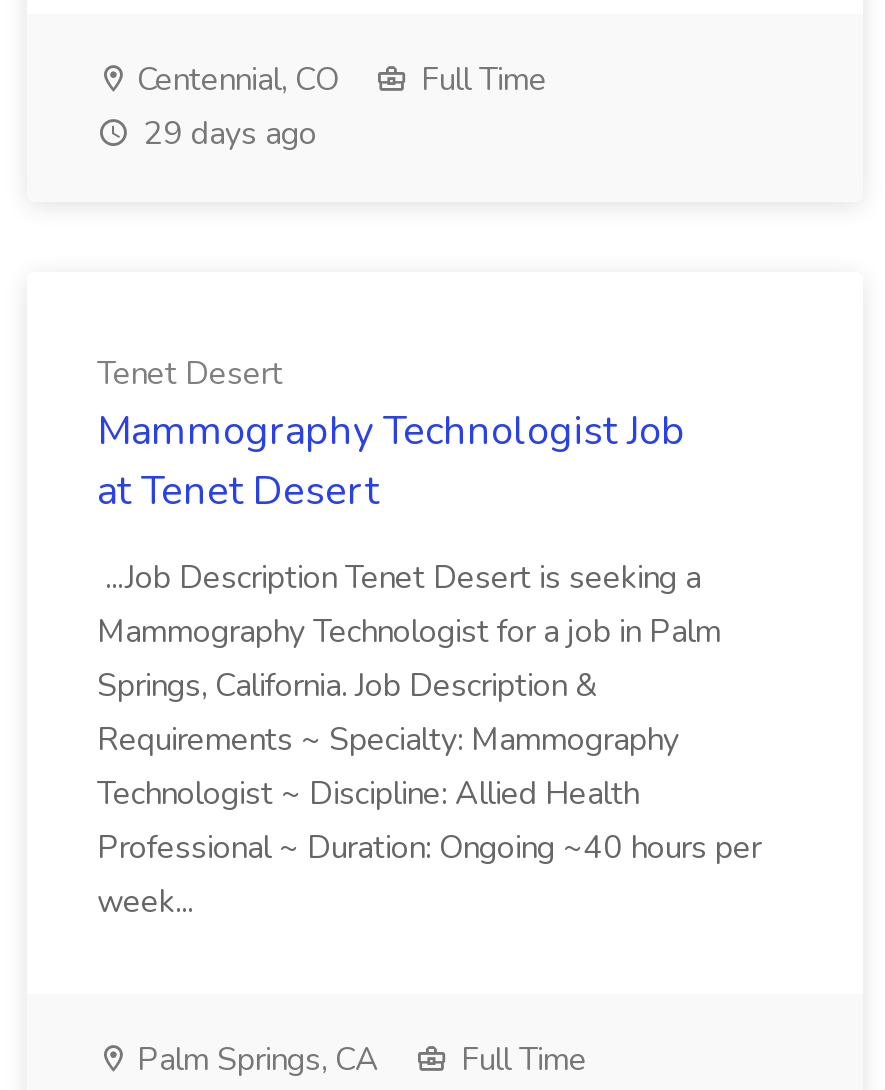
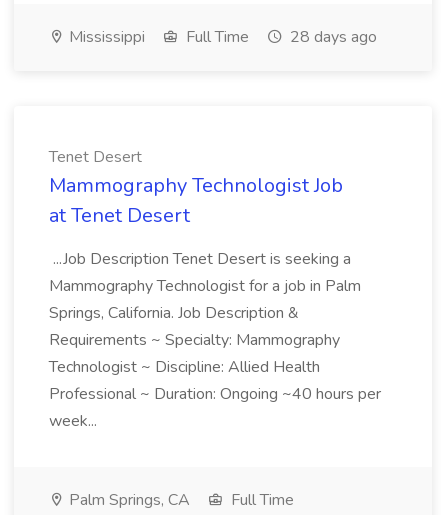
- Centennial, CO
+ Mississippi

- 29 days ago
+ 28 days ago
